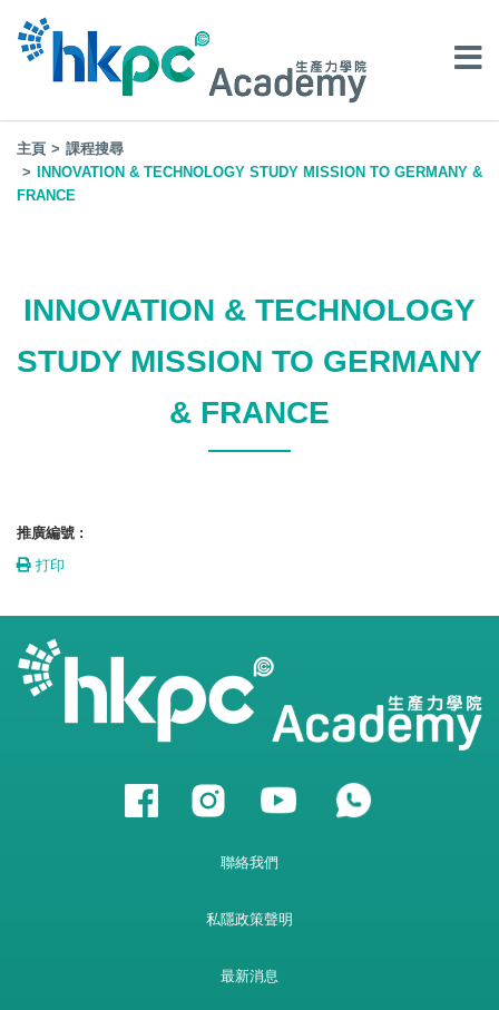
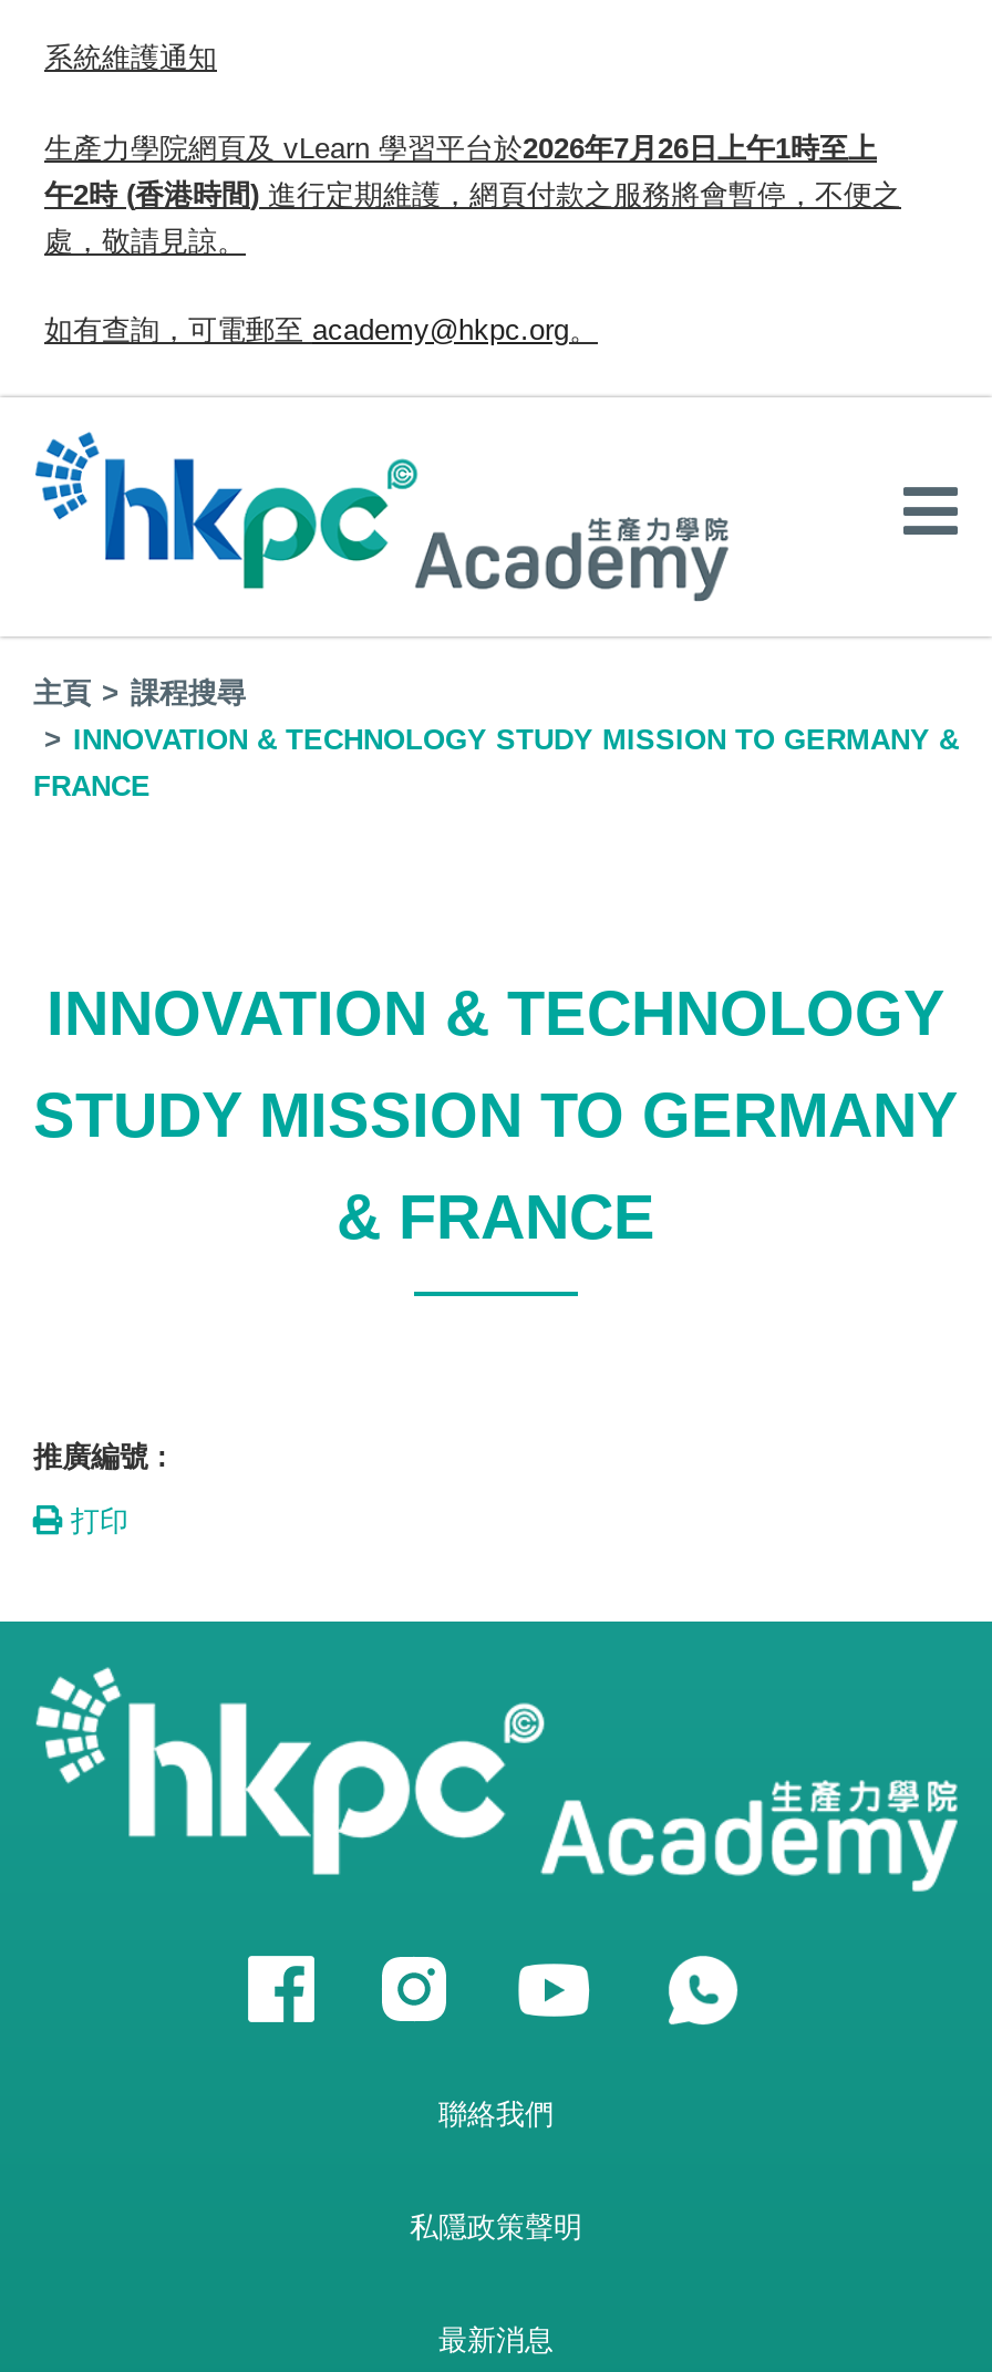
+ 系統維護通知
+ 生產力學院網頁及vLearn學習平台於2026年7月26日上午1時至上
+ 午2時(香港時間)進行定期維護，網頁付款之服務將會暫停，不便之
+ 處，敬請見諒。
+ 如有查詢，可電郵至academy@hkpc.org。
